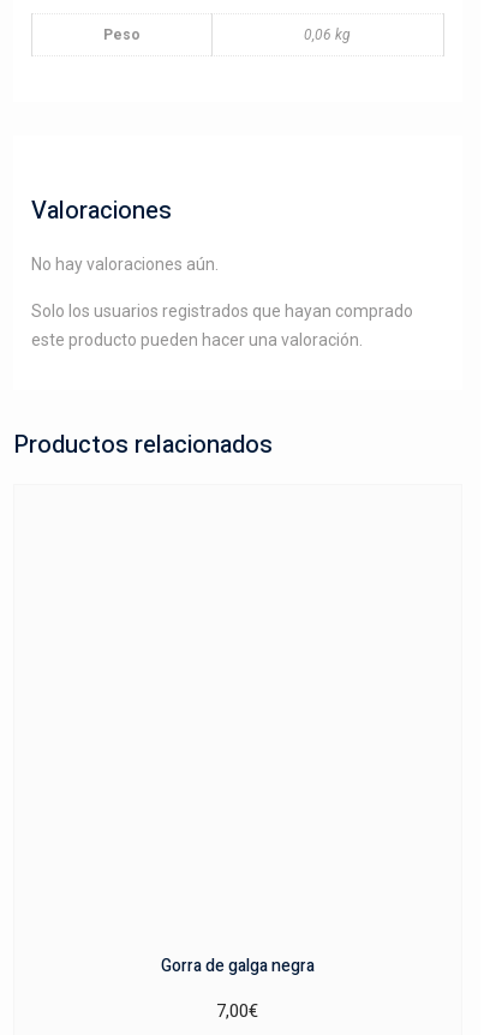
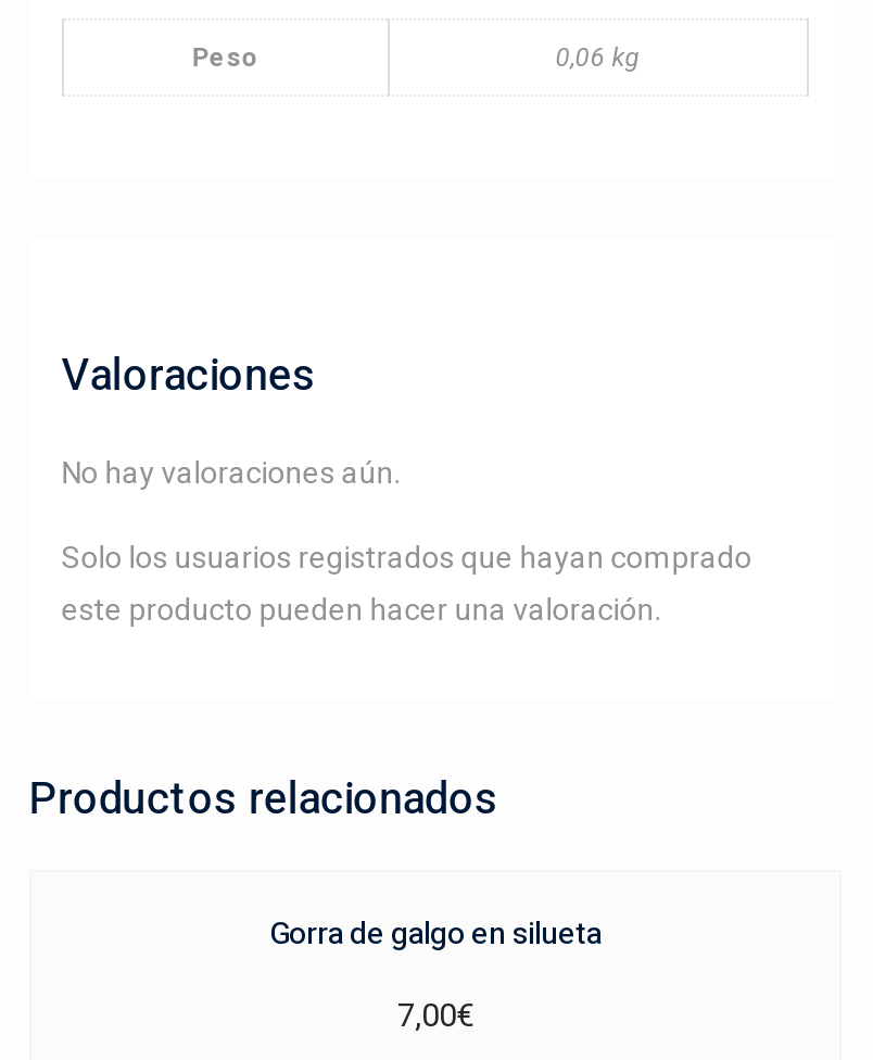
- Gorra de galga negra
+ Gorra de galgo en silueta
